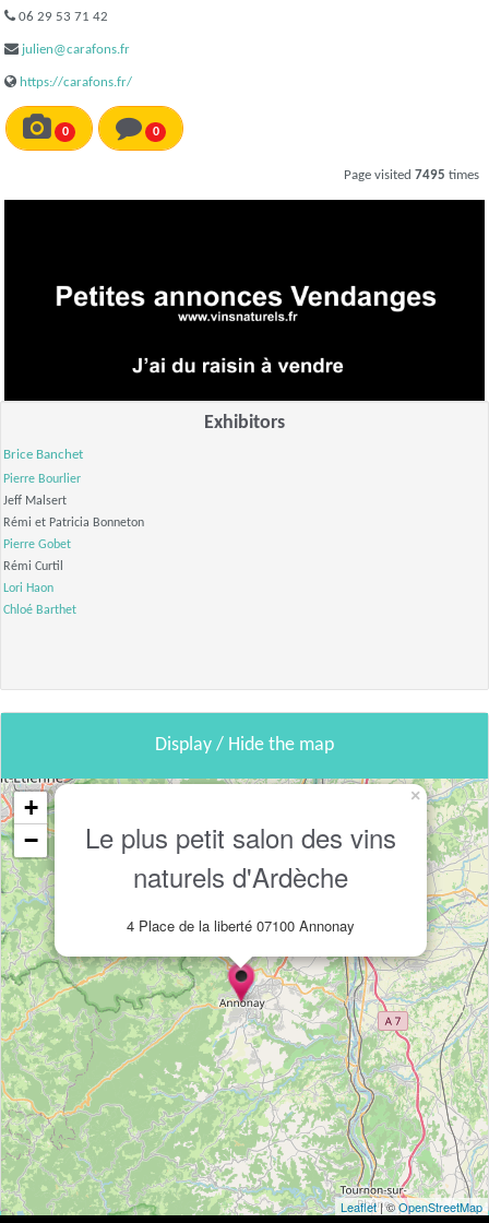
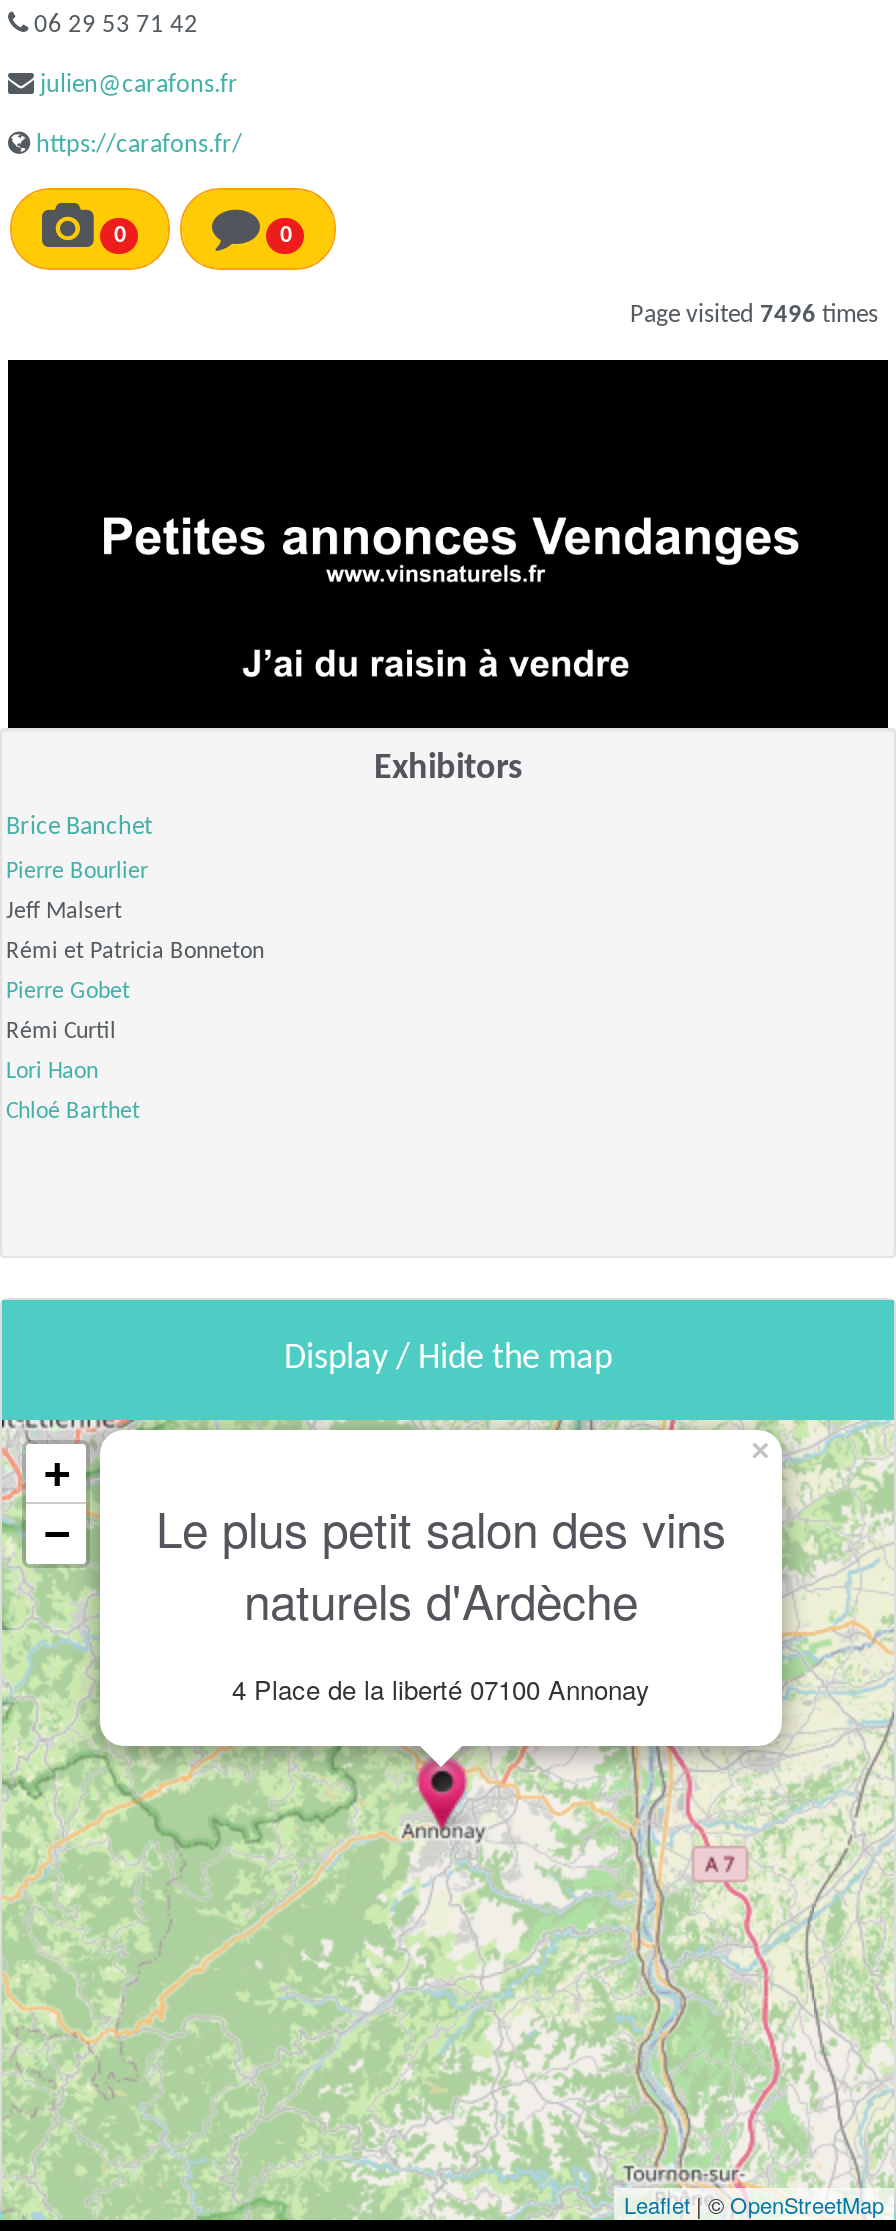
- Page visited 7495 times
+ Page visited 7496 times
